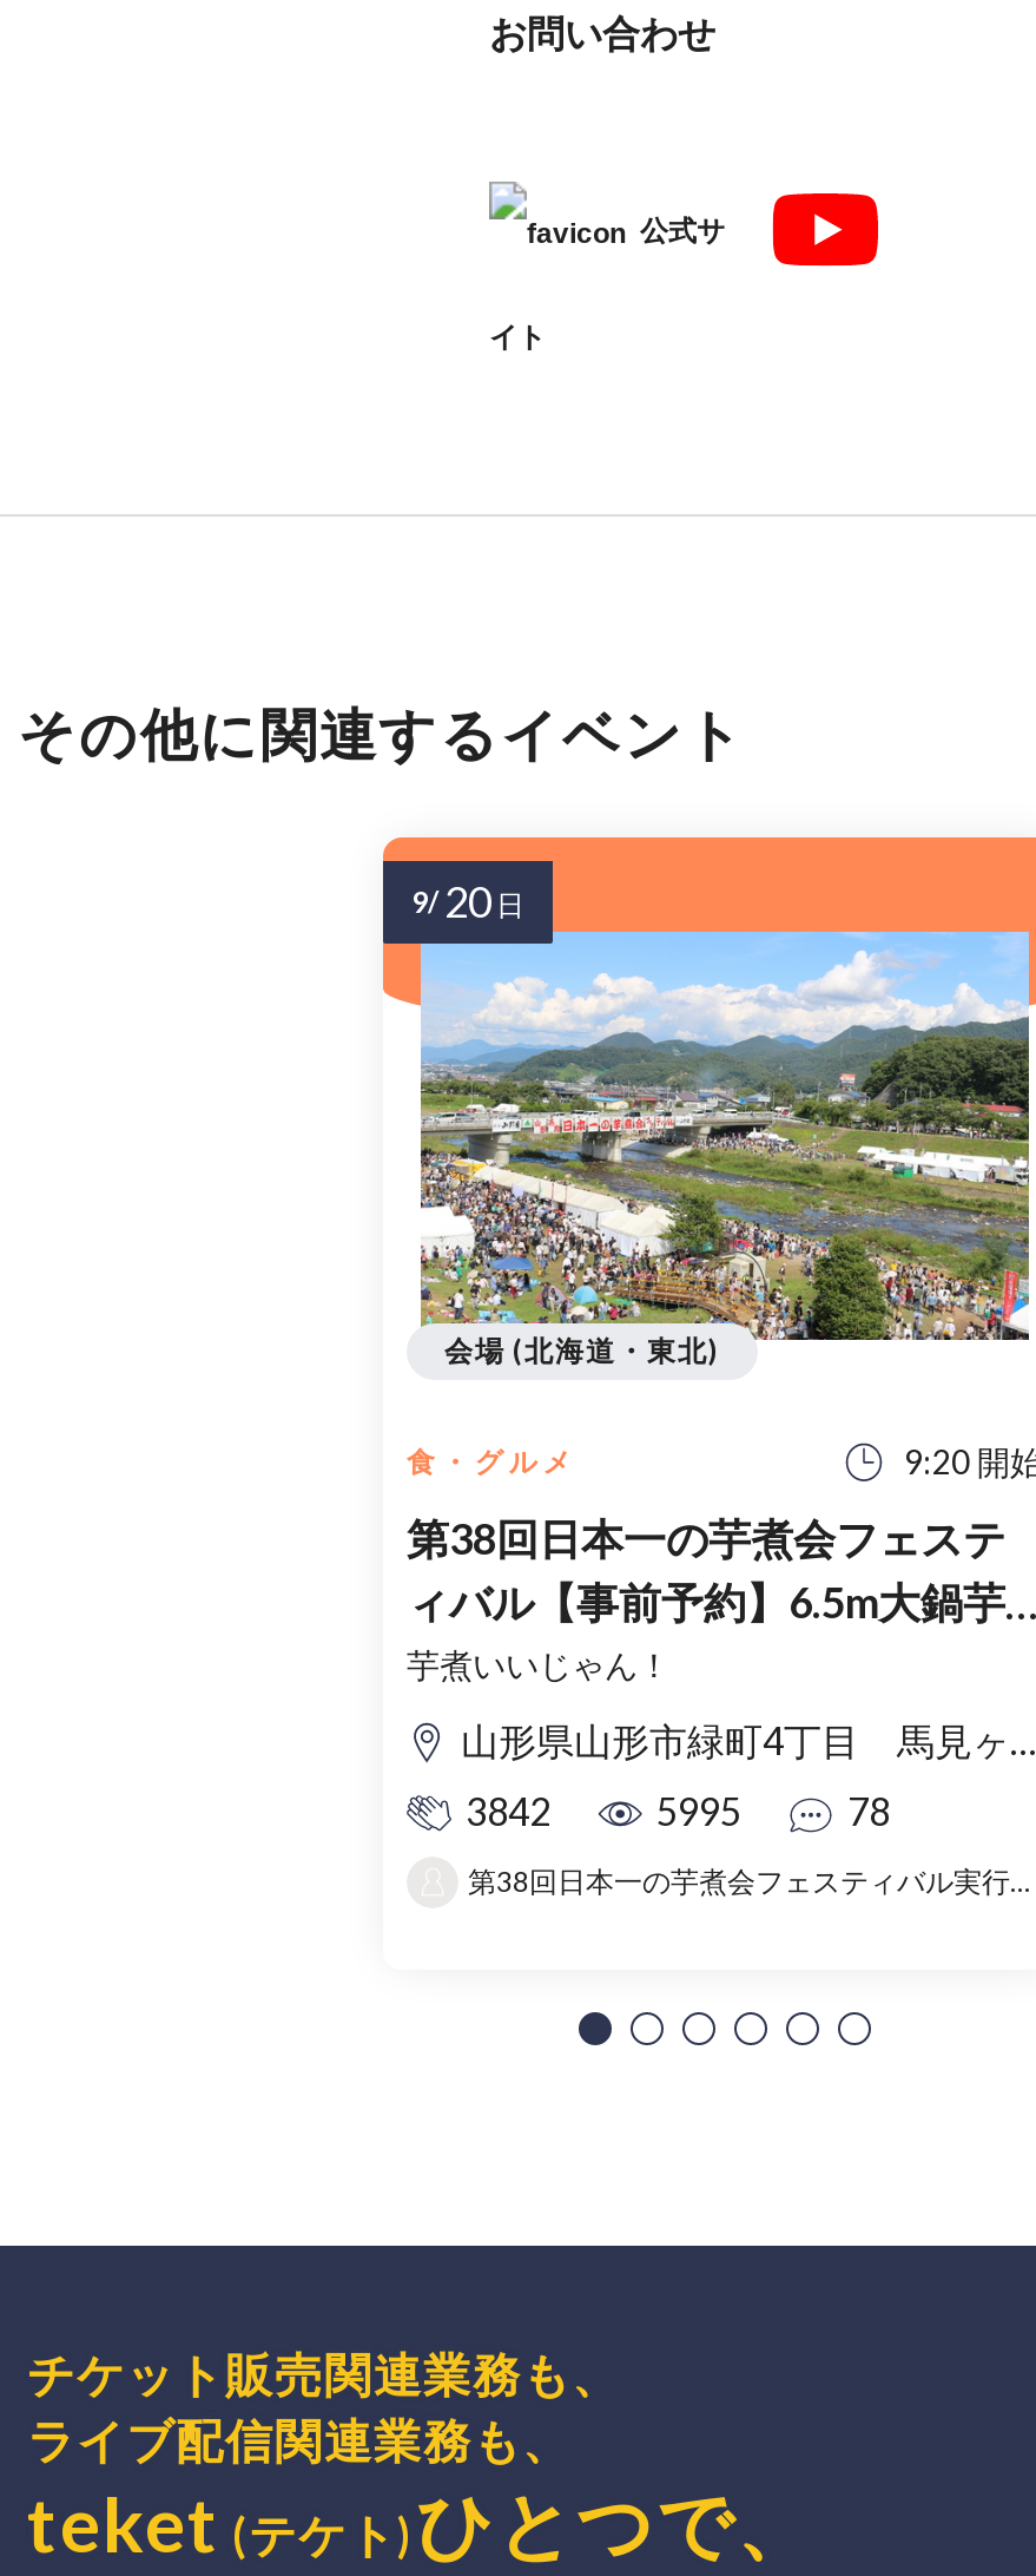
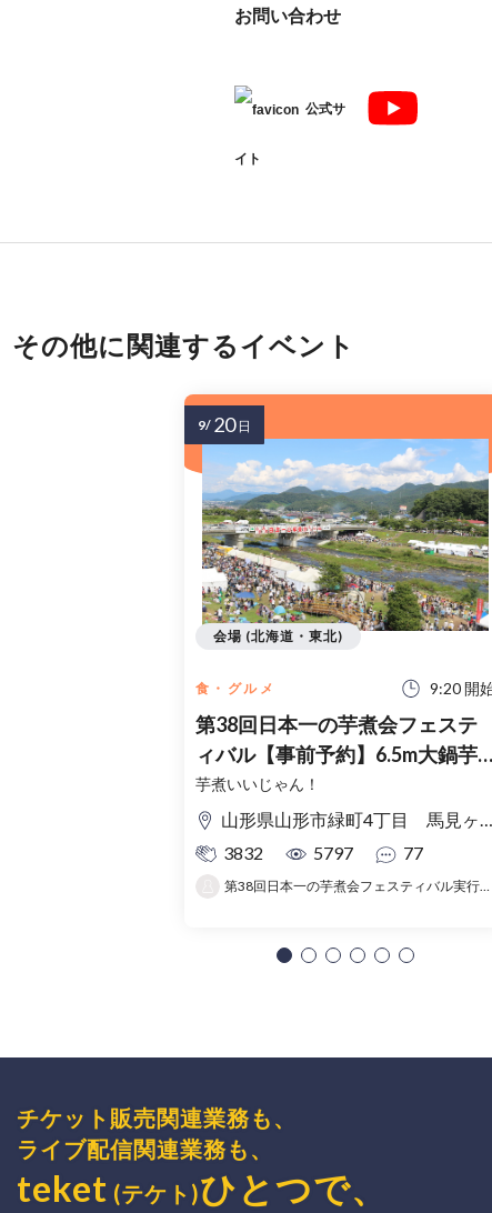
- 3842
+ 3832

- 5995
+ 5797

- 78
+ 77
